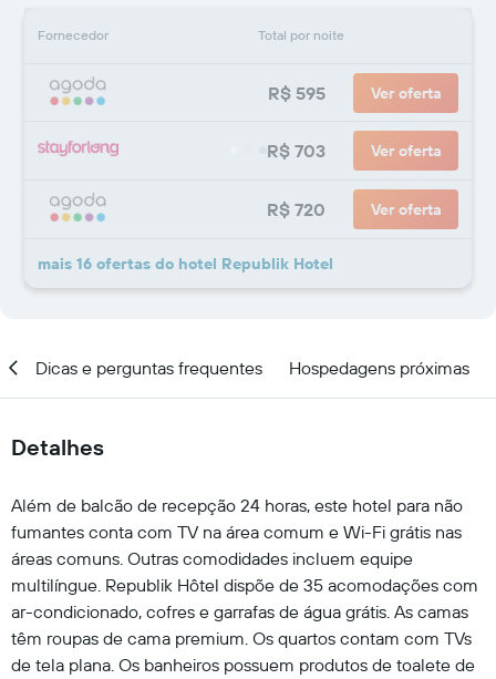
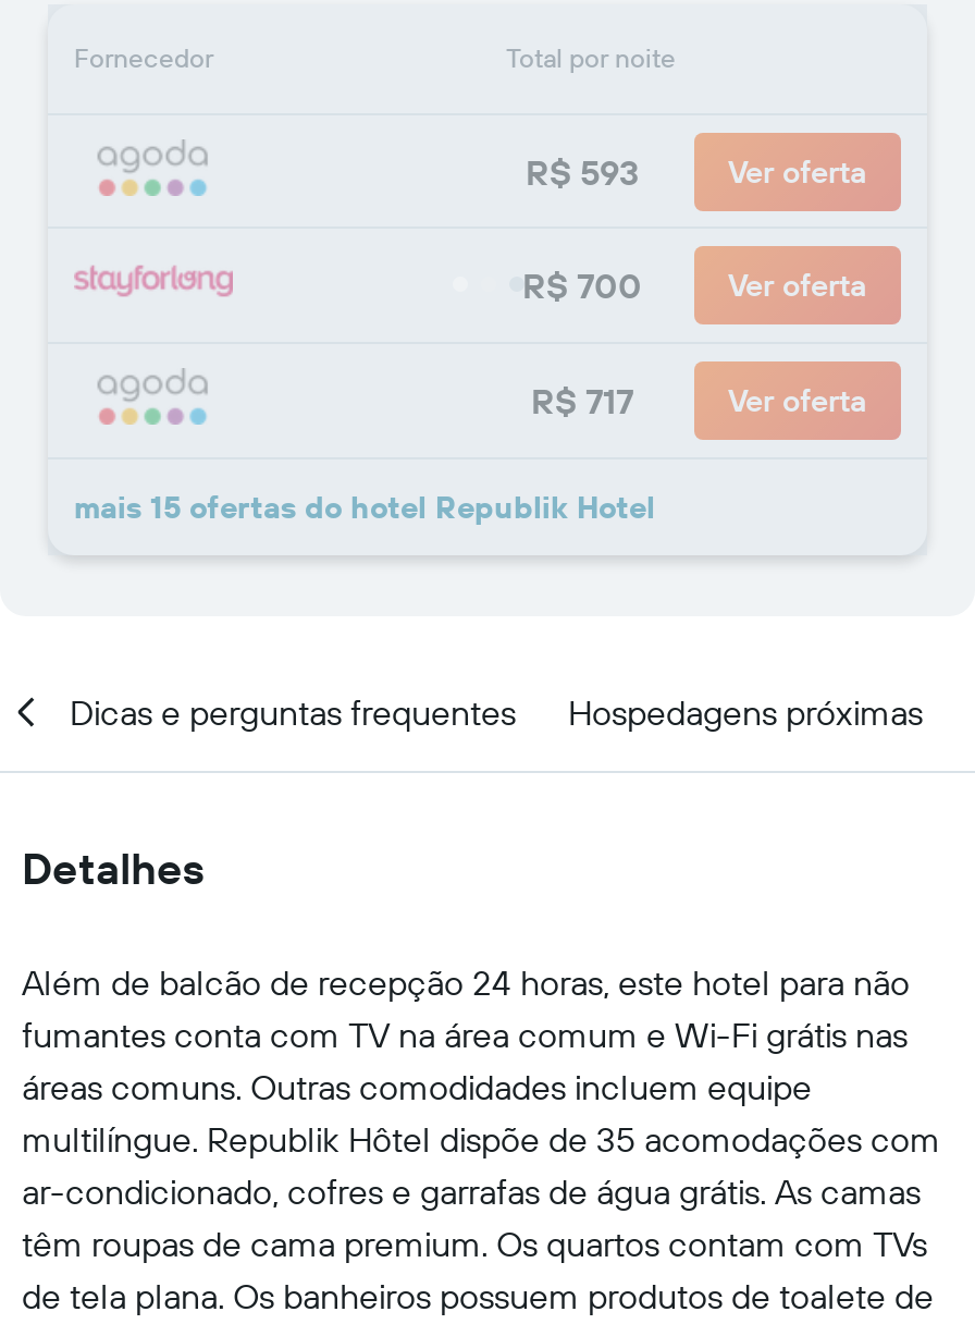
- R$ 595
+ R$ 593

- R$ 703
+ R$ 700

- R$ 720
+ R$ 717

- mais 16 ofertas do hotel Republik Hotel
+ mais 15 ofertas do hotel Republik Hotel
